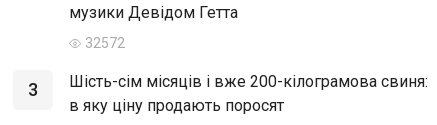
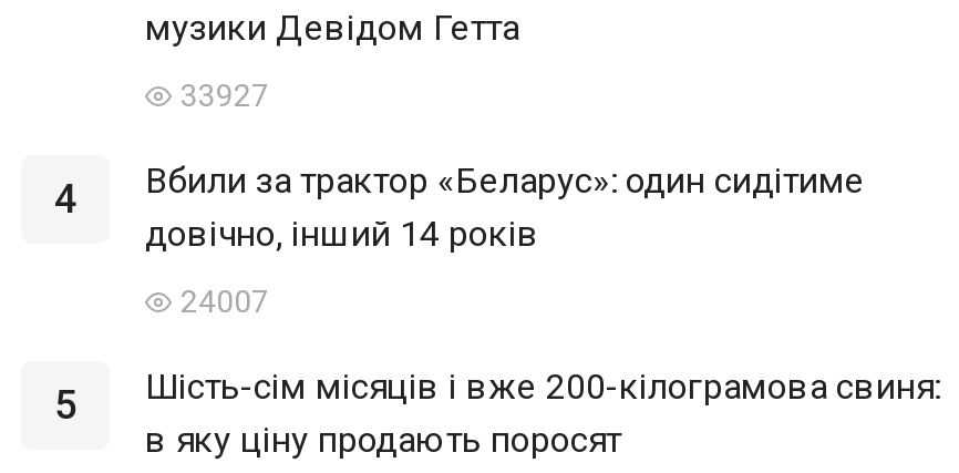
- 32572
- 3
+ 33927
+ 4
+ Вбили за трактор «Беларус»: один сидітиме
+ довічно, інший 14 років
+ 24007
+ 5
